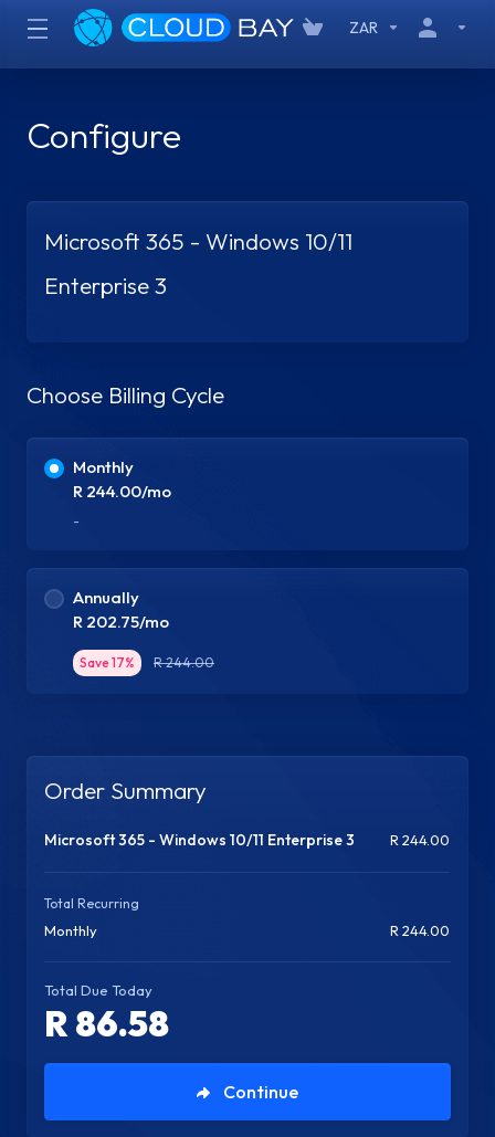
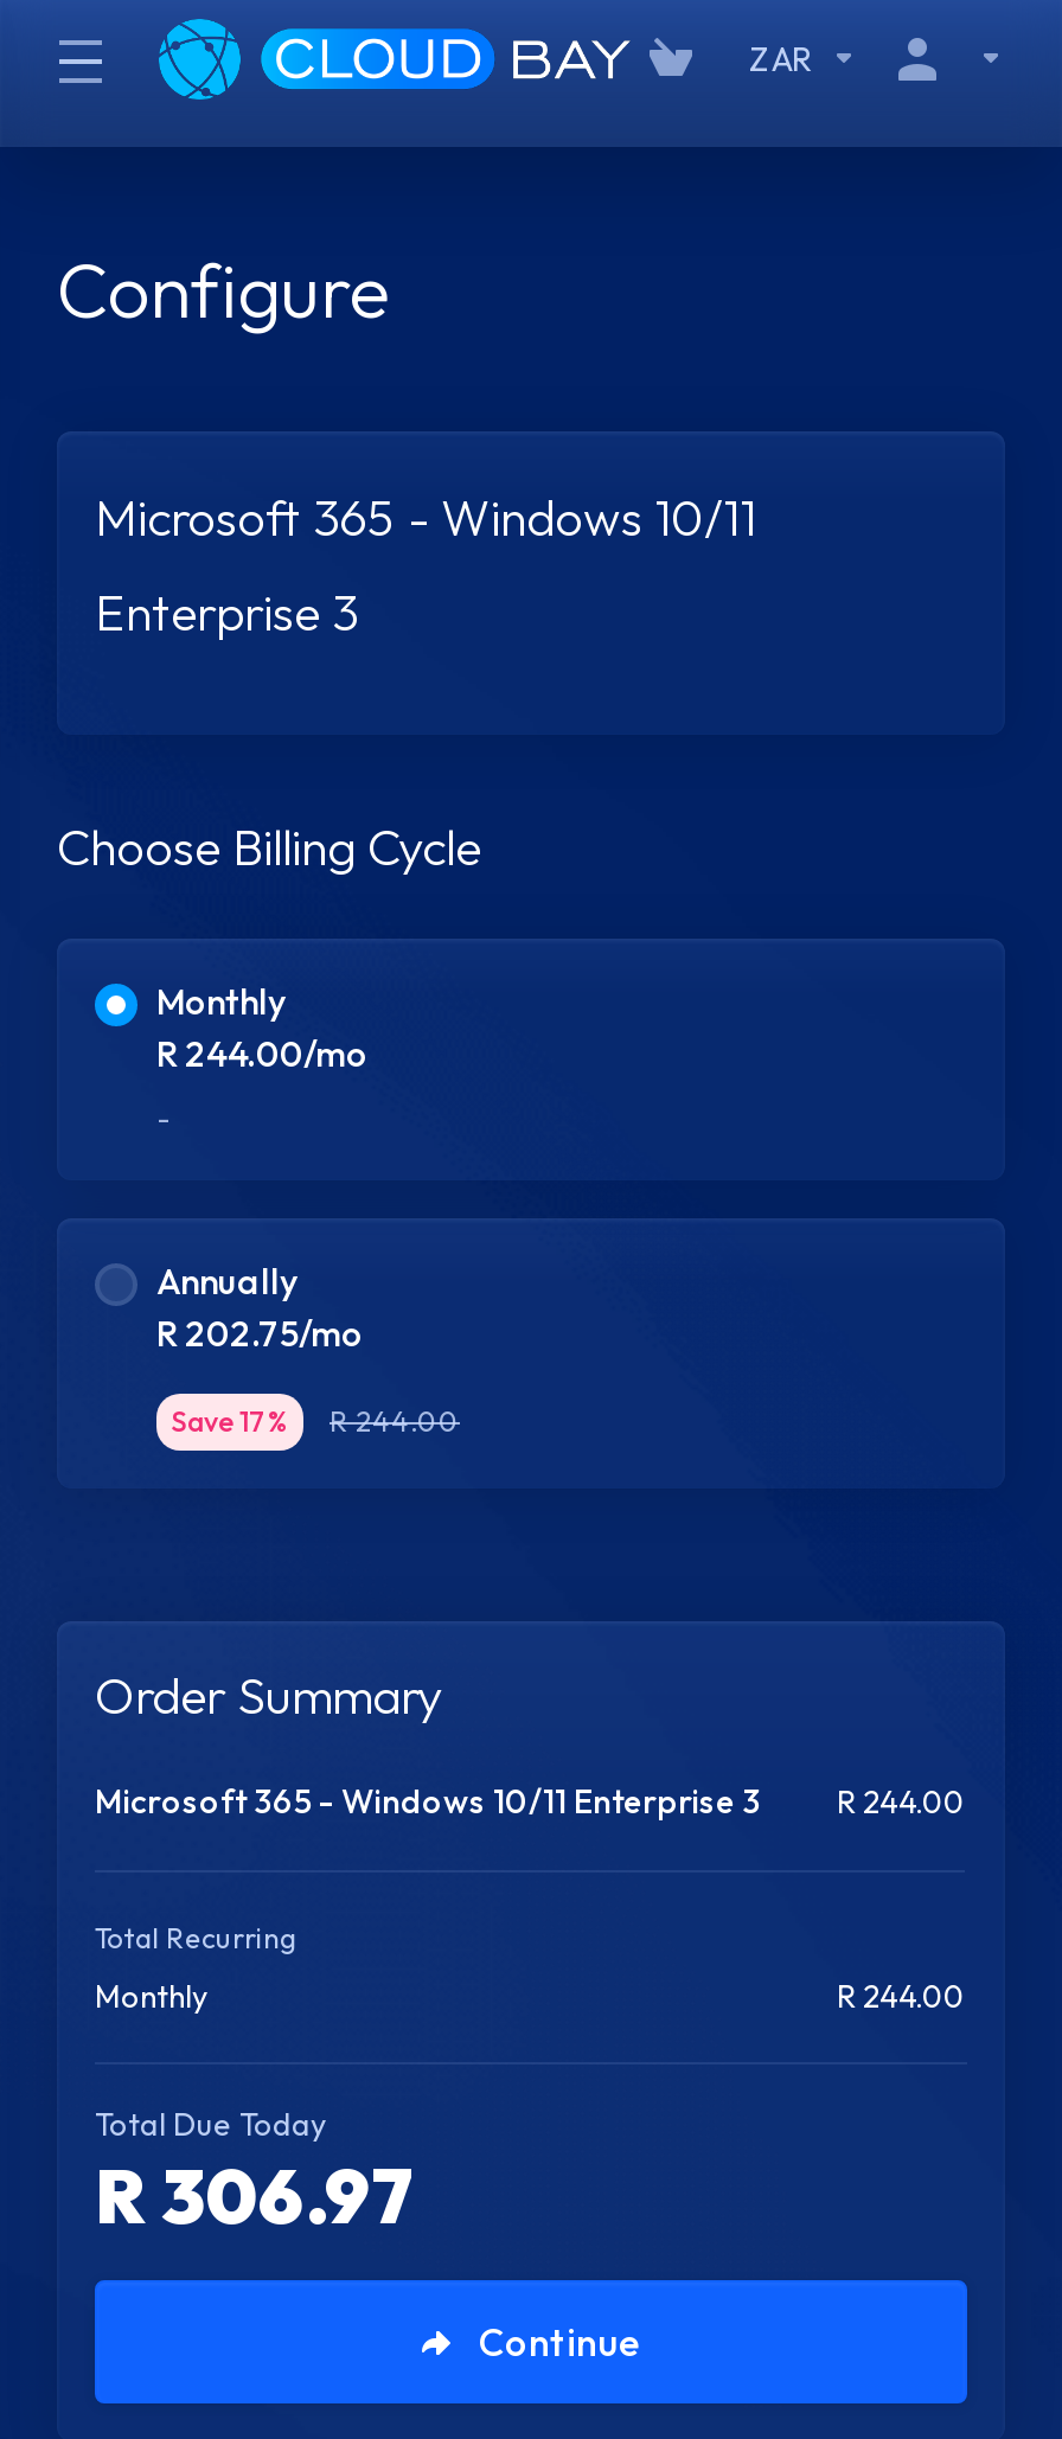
- R 86.58
+ R 306.97
